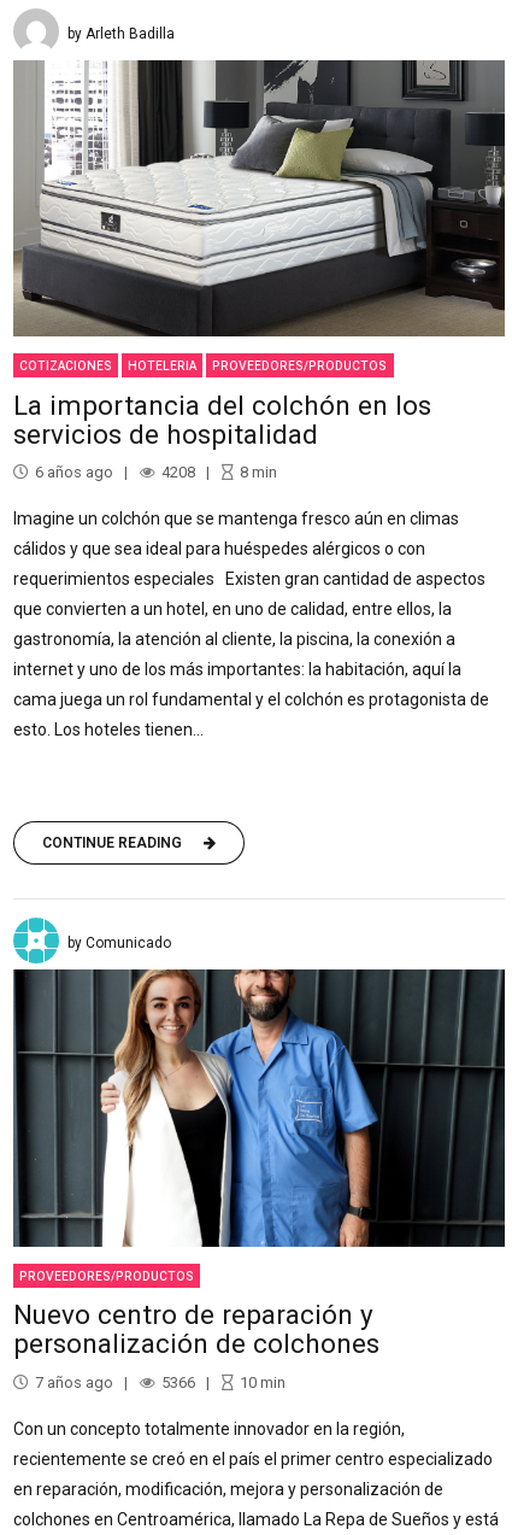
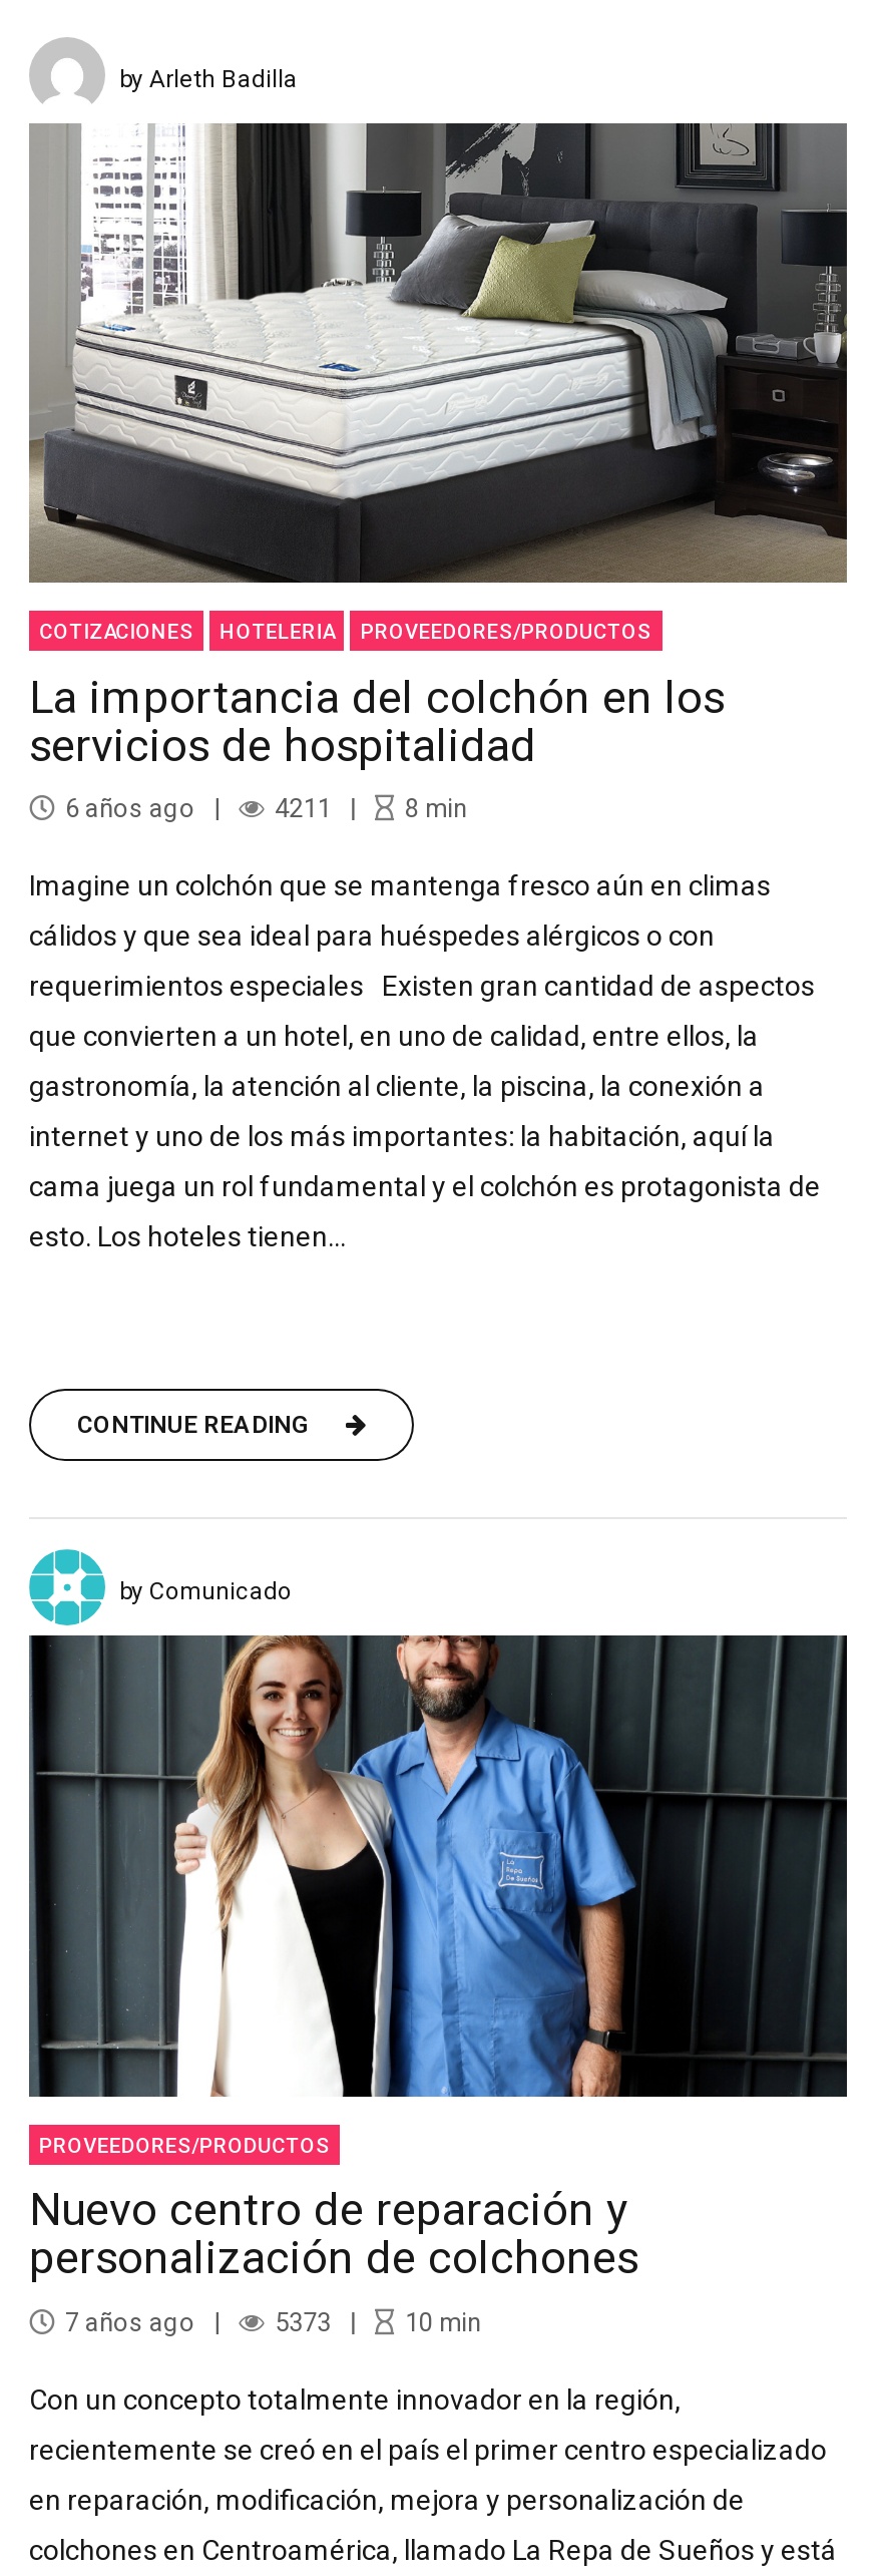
- 4208
+ 4211

- 5366
+ 5373
